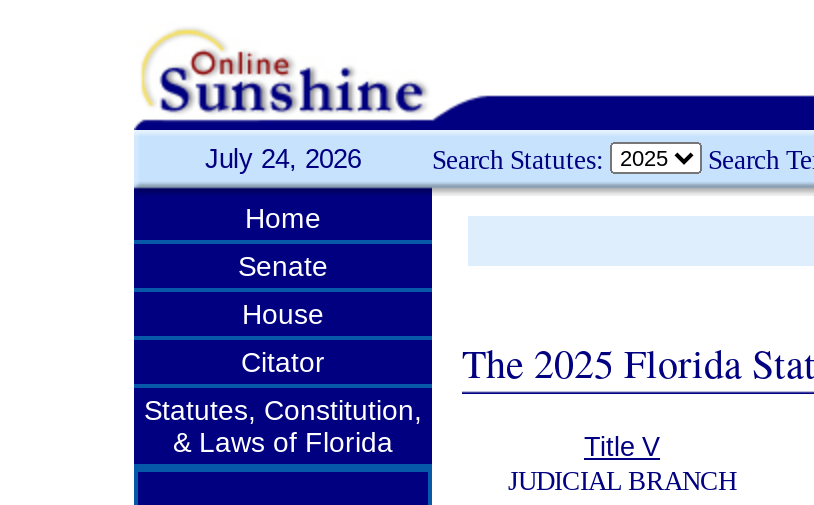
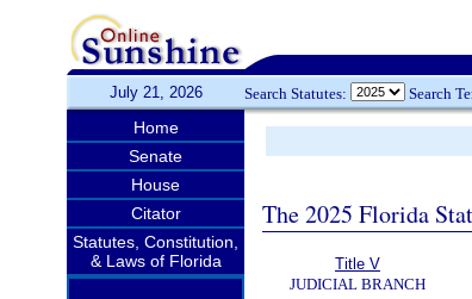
- July 24, 2026
+ July 21, 2026
